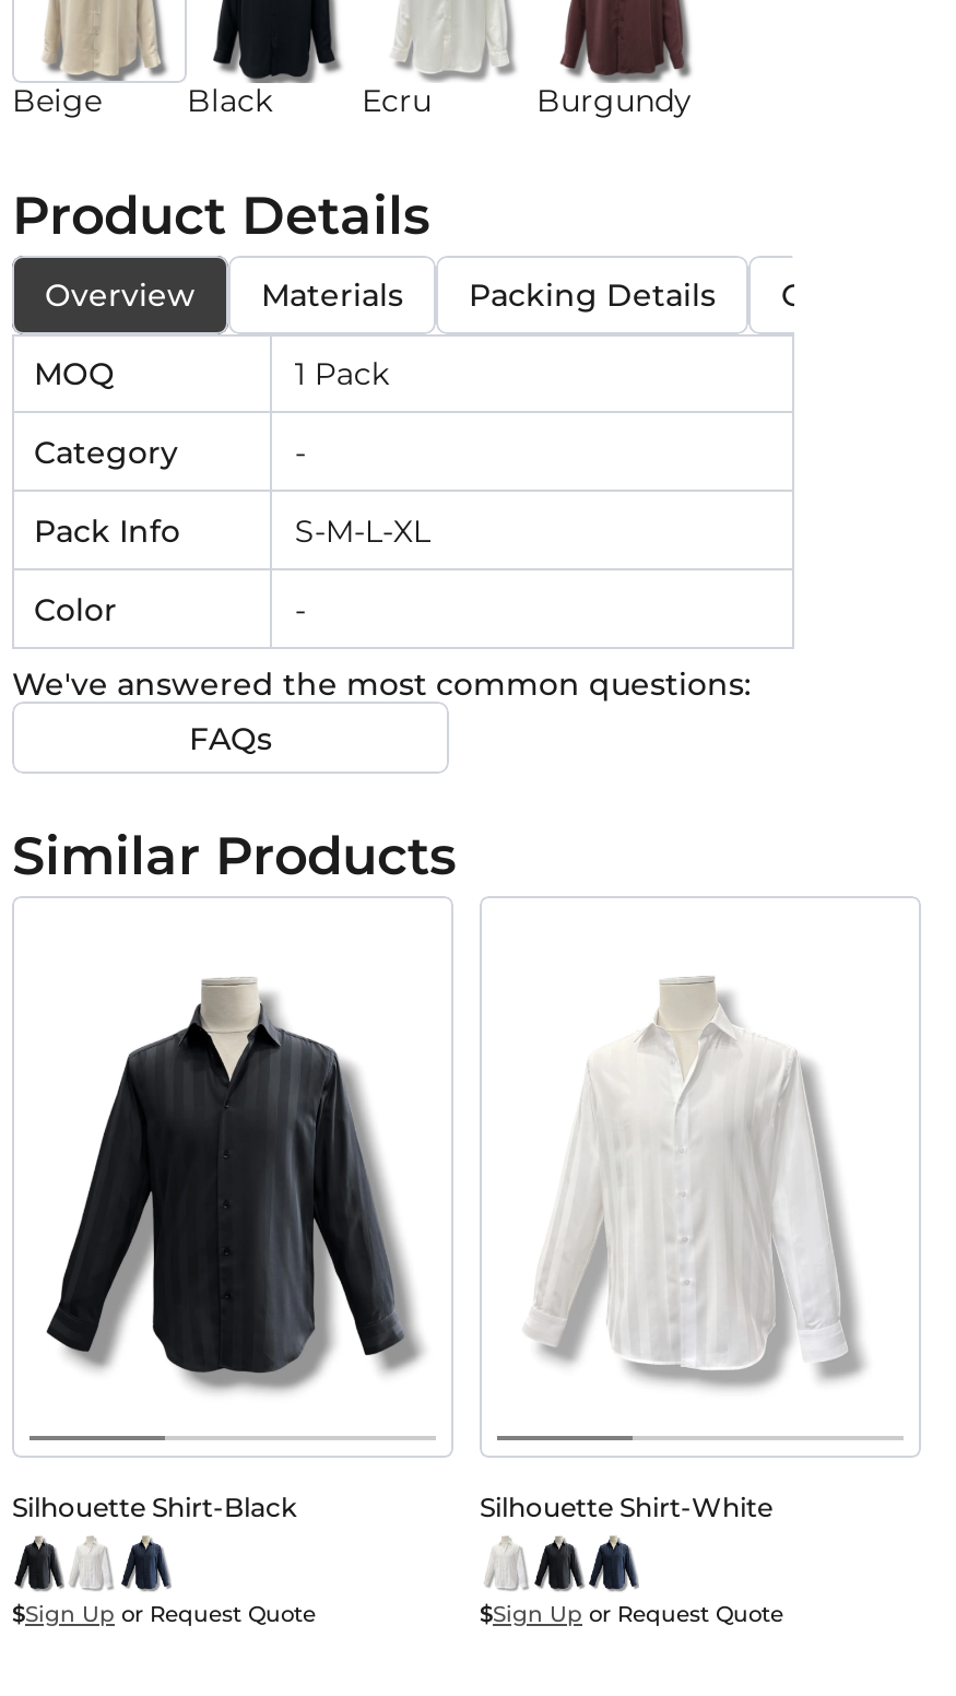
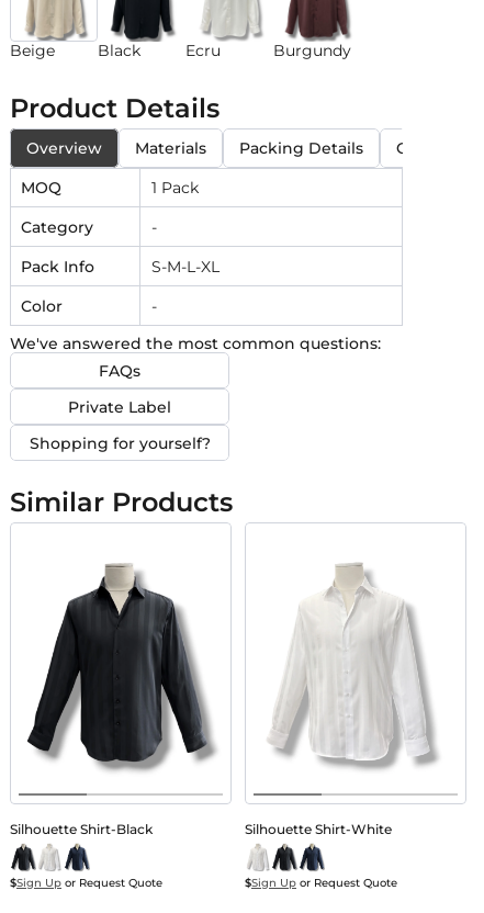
+ Private Label
+ Shopping for yourself?
